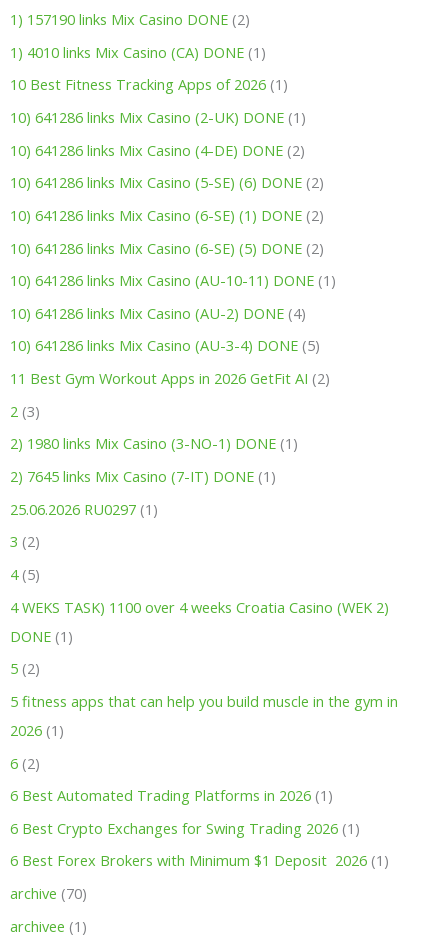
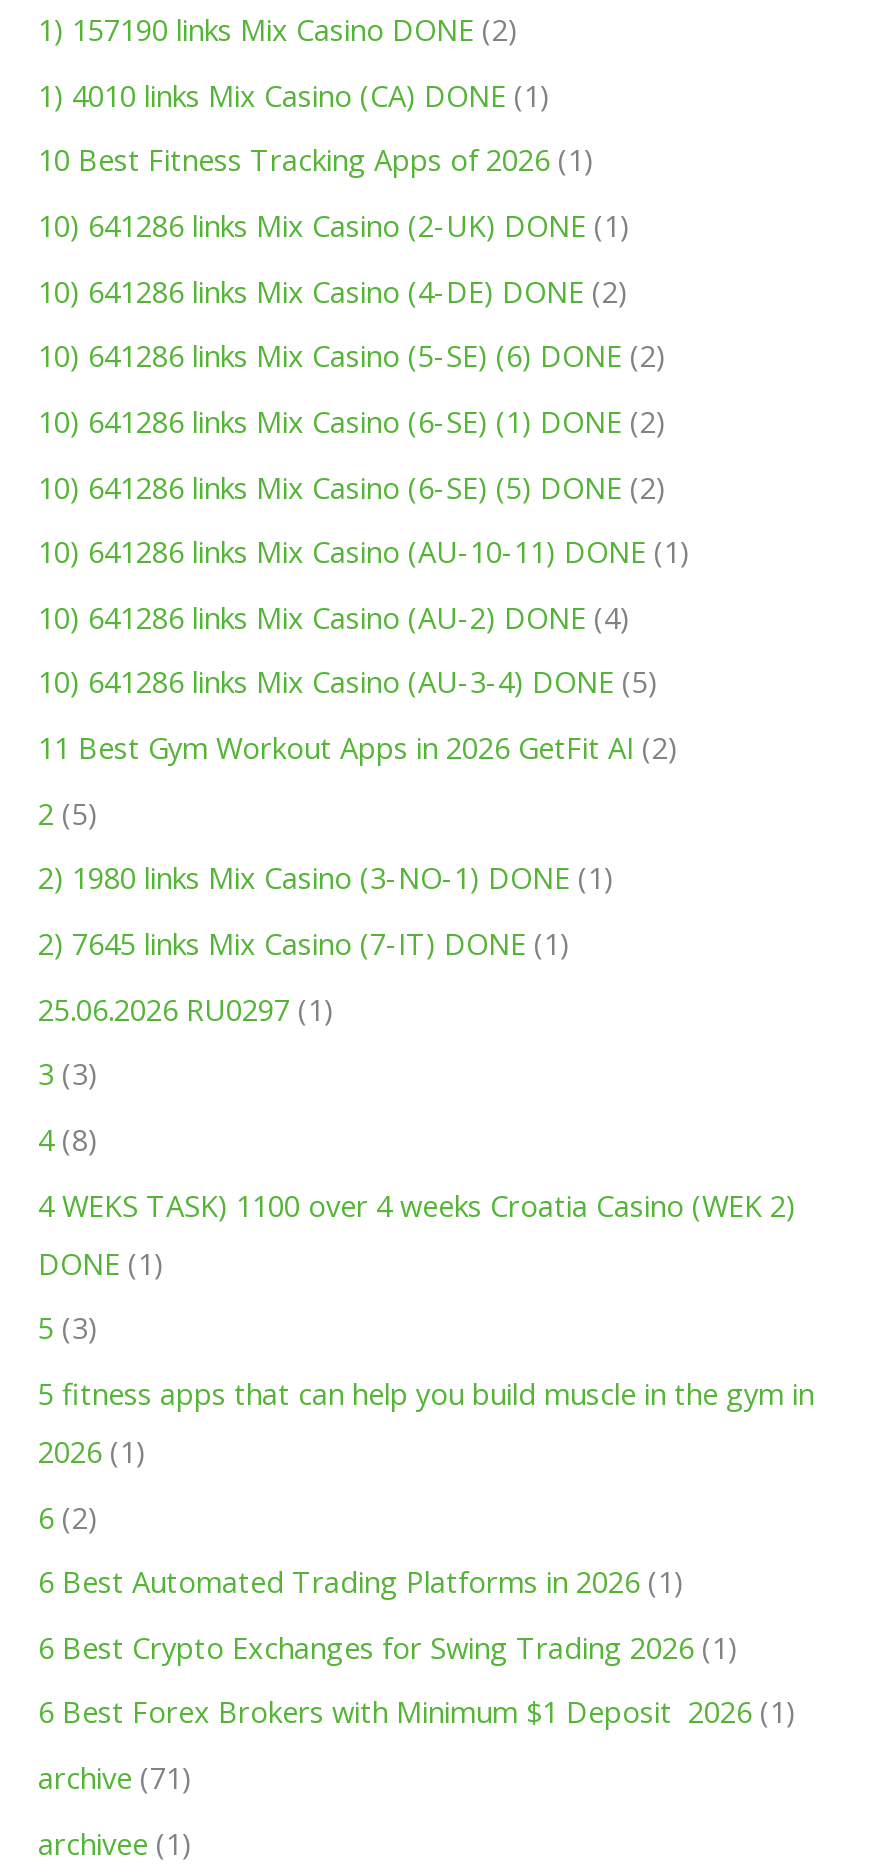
- 2 (3)
+ 2 (5)

- 3 (2)
+ 3 (3)

- 4 (5)
+ 4 (8)

- 5 (2)
+ 5 (3)

- archive (70)
+ archive (71)
